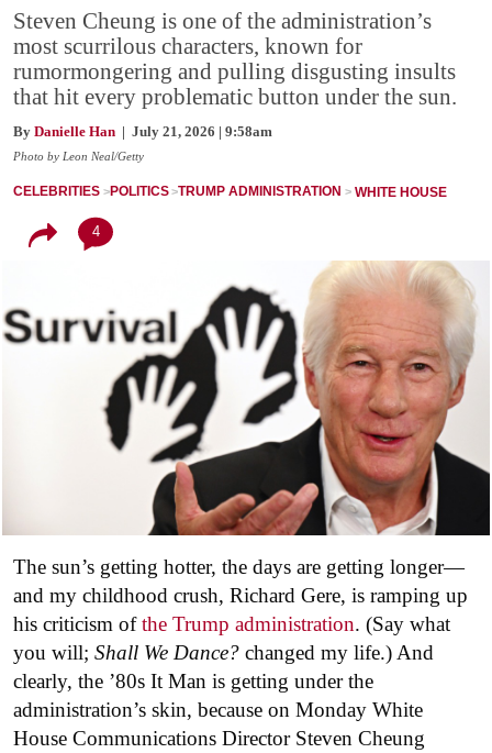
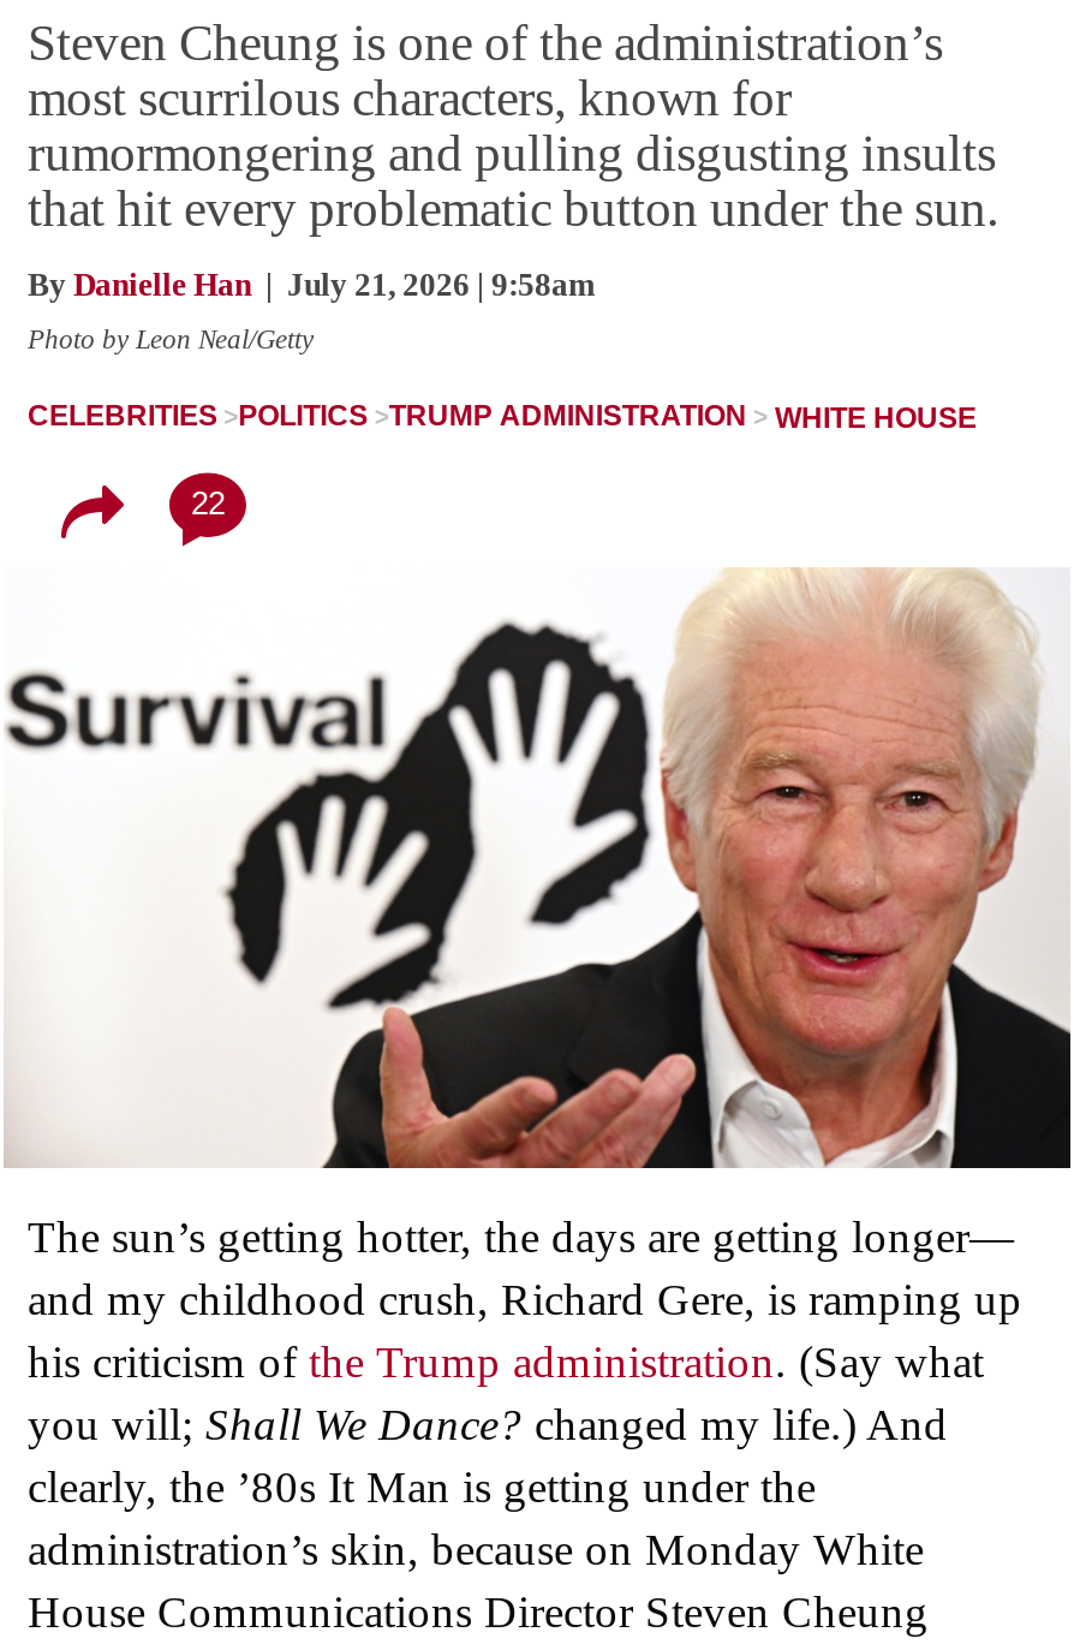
- 4
+ 22
